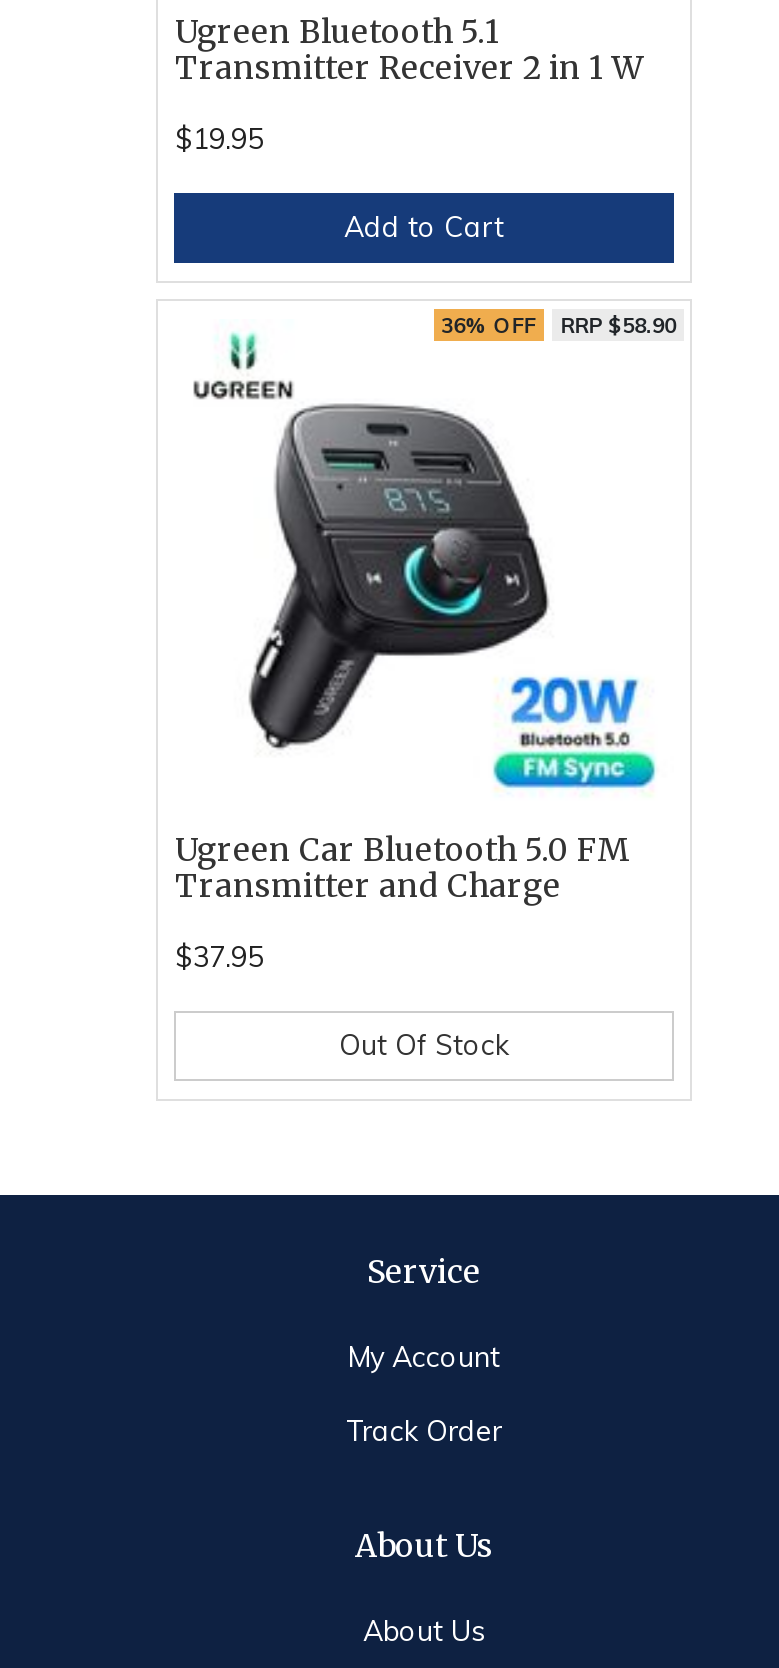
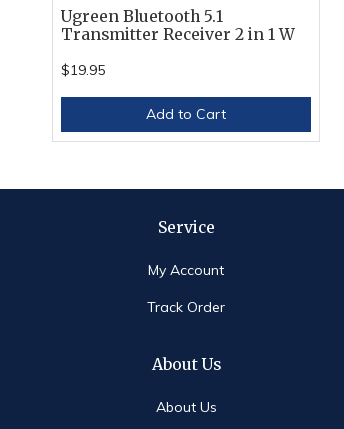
- [image]
- 36% OFF
- RRP $58.90

- Ugreen Car Bluetooth 5.0 FM
- Transmitter and Charge
- $37.95
- Out Of Stock
